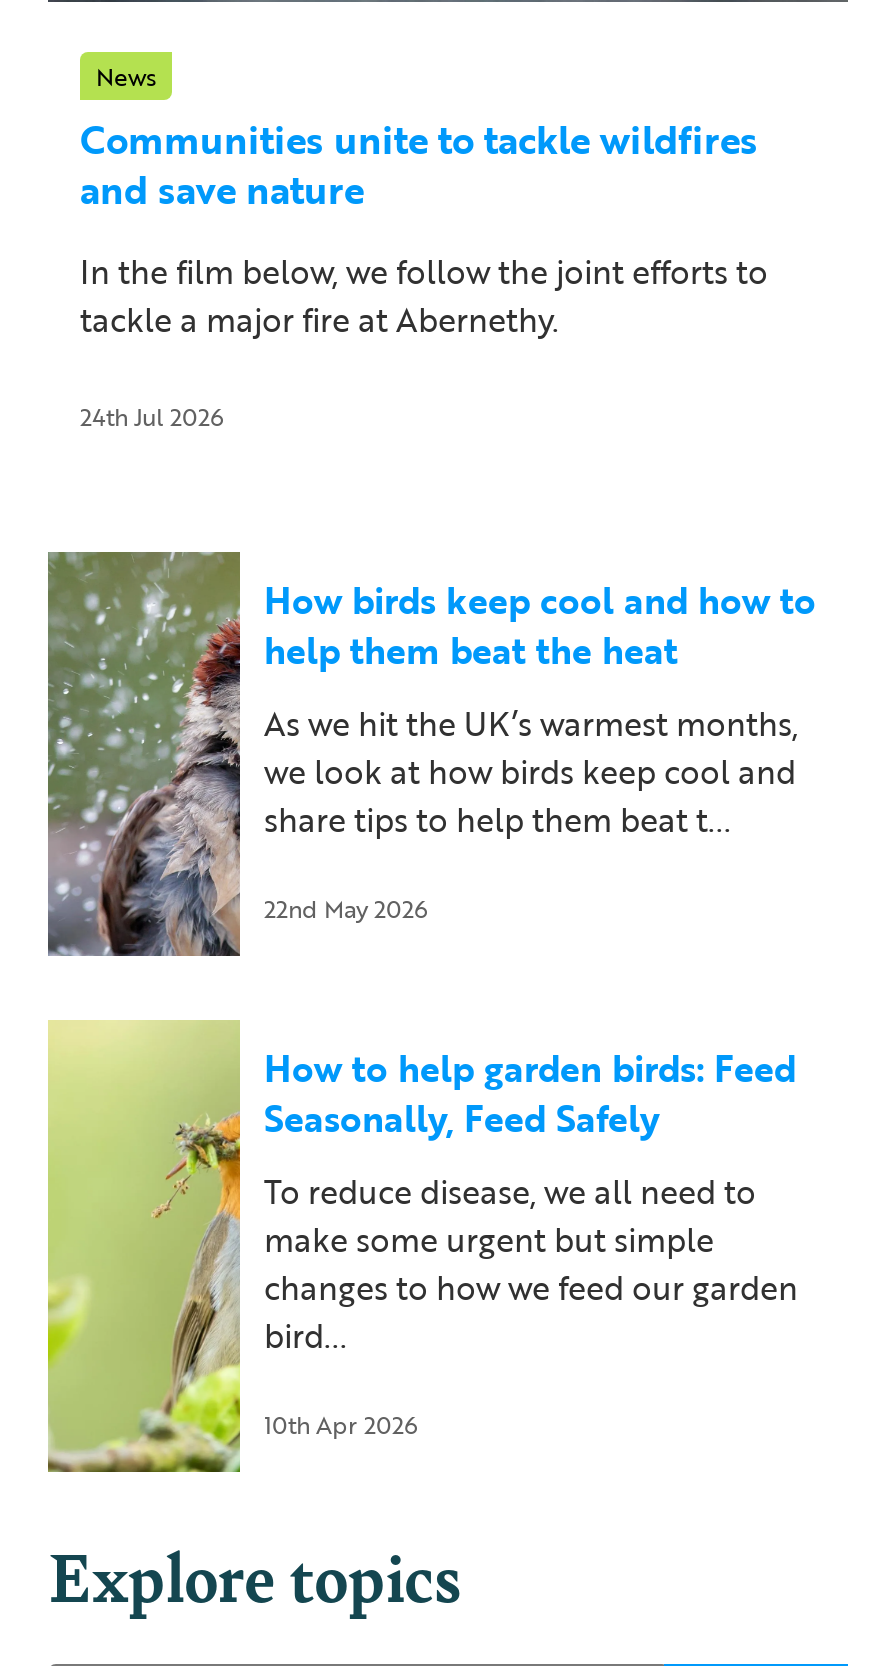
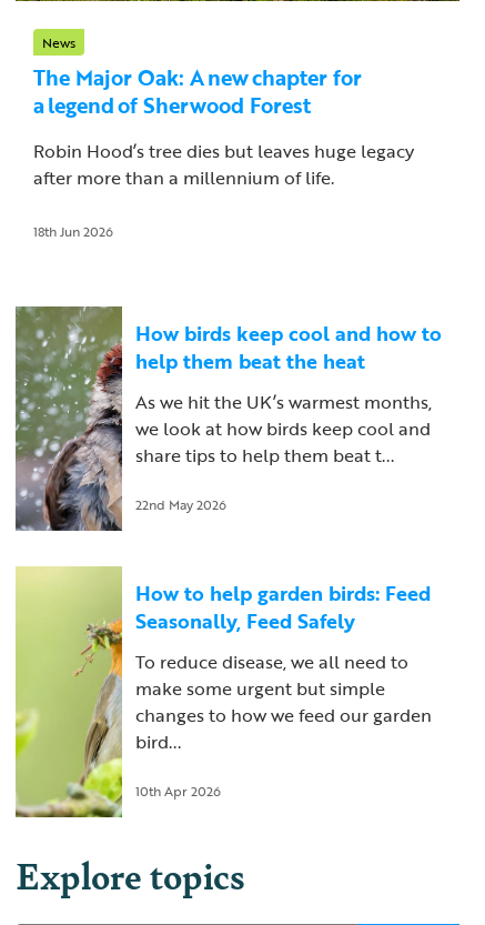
- Communities unite to tackle wildfires
- and save nature
+ The Major Oak: A new chapter for
+ a legend of Sherwood Forest

- In the film below, we follow the joint efforts to
- tackle a major fire at Abernethy.
+ Robin Hood’s tree dies but leaves huge legacy
+ after more than a millennium of life.

- 24th Jul 2026
+ 18th Jun 2026
